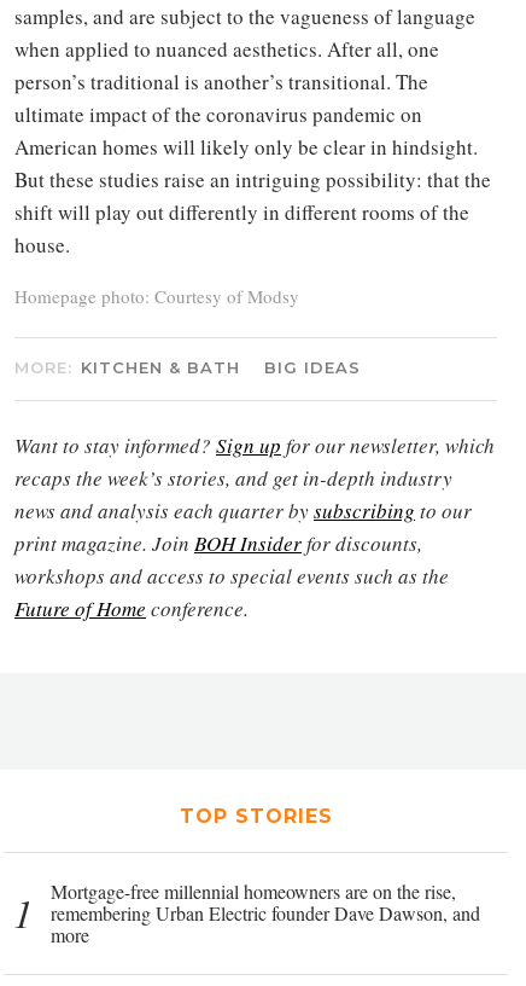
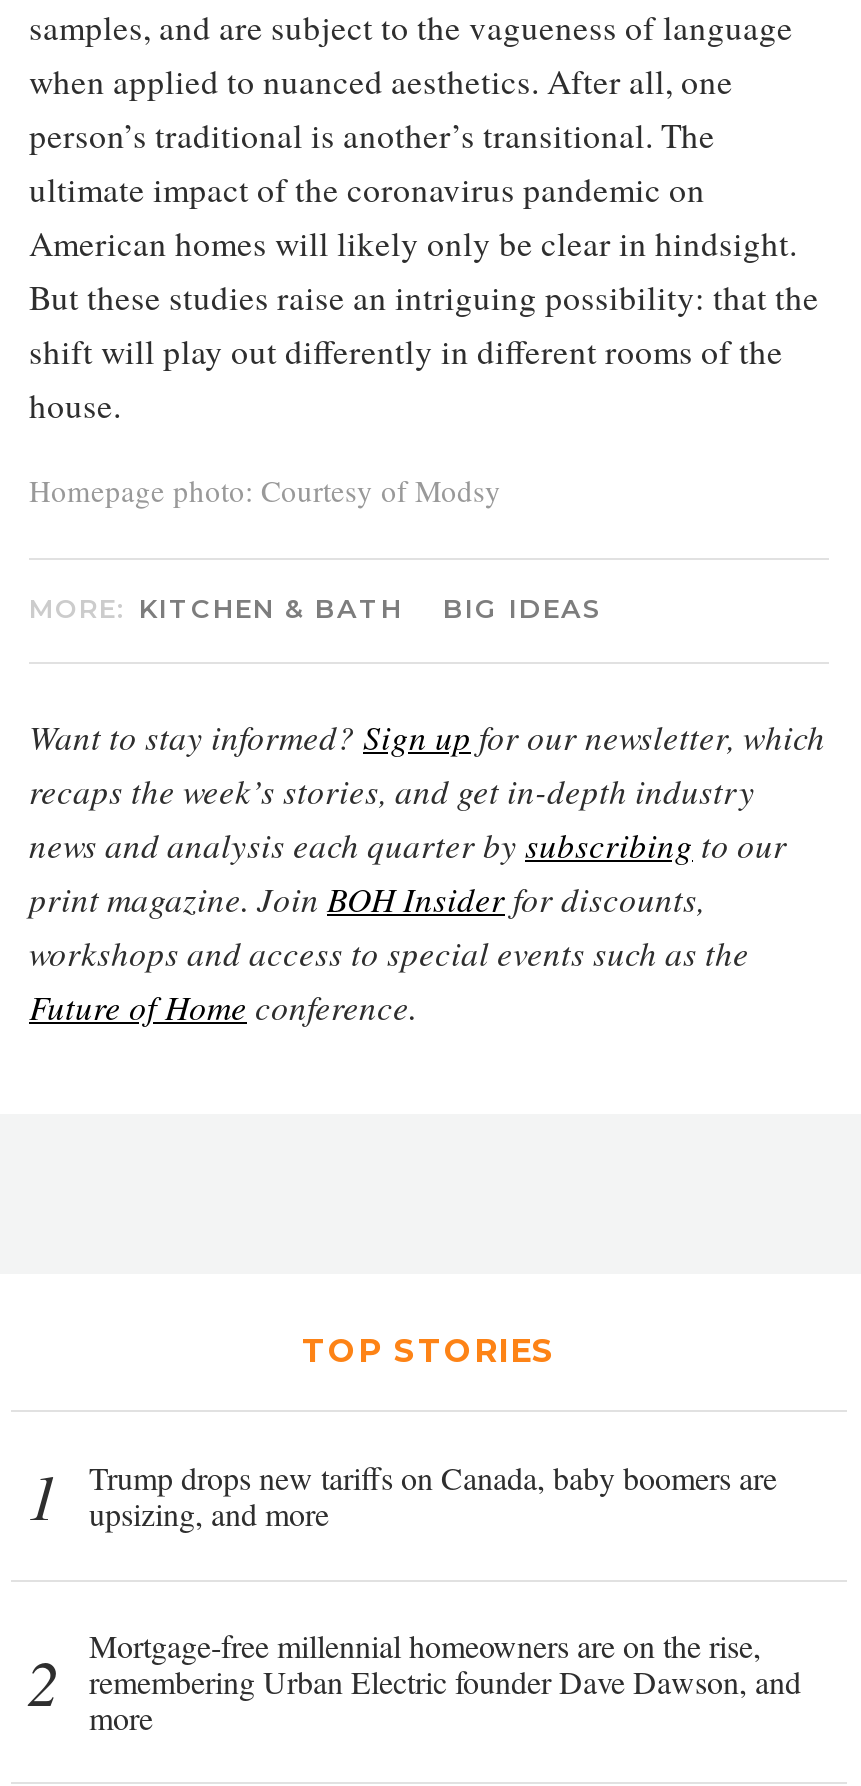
+ Trump drops new tariffs on Canada, baby boomers are
+ upsizing, and more
+ 2
